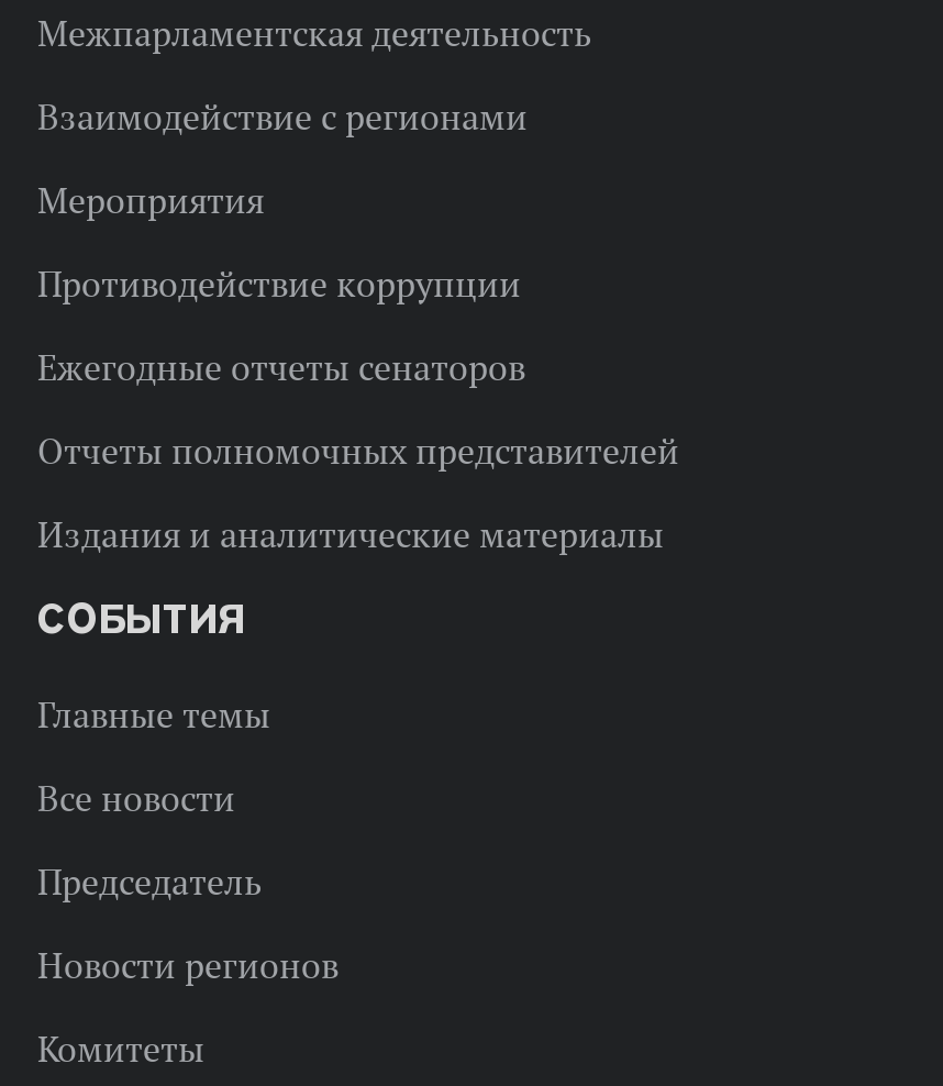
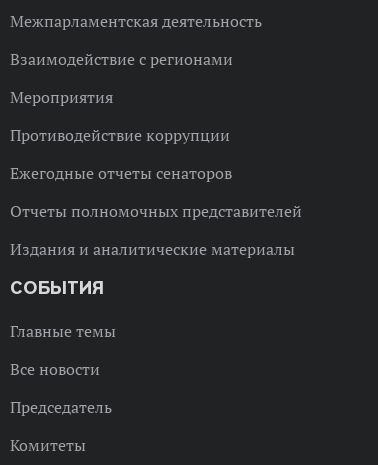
- Новости регионов
